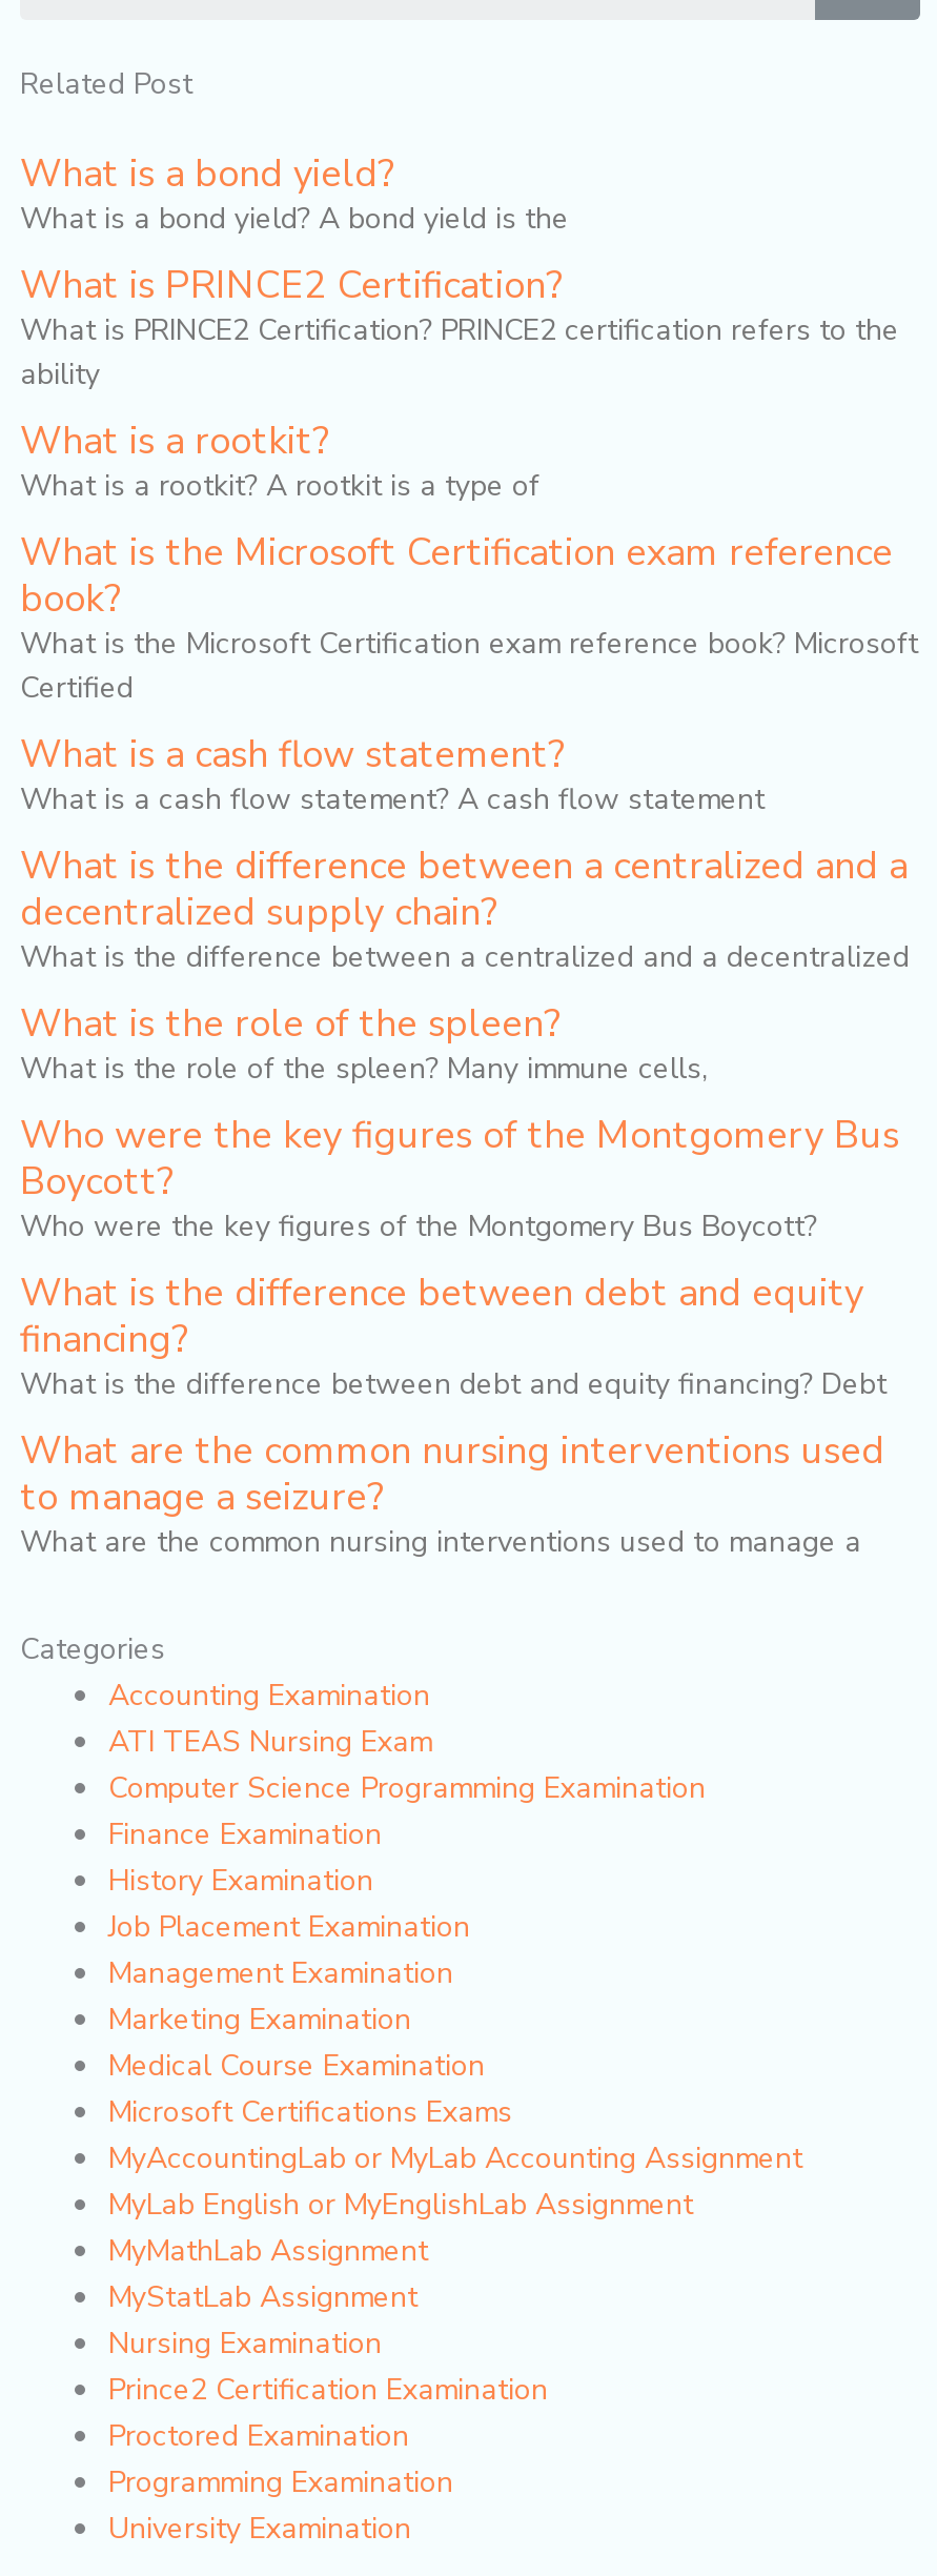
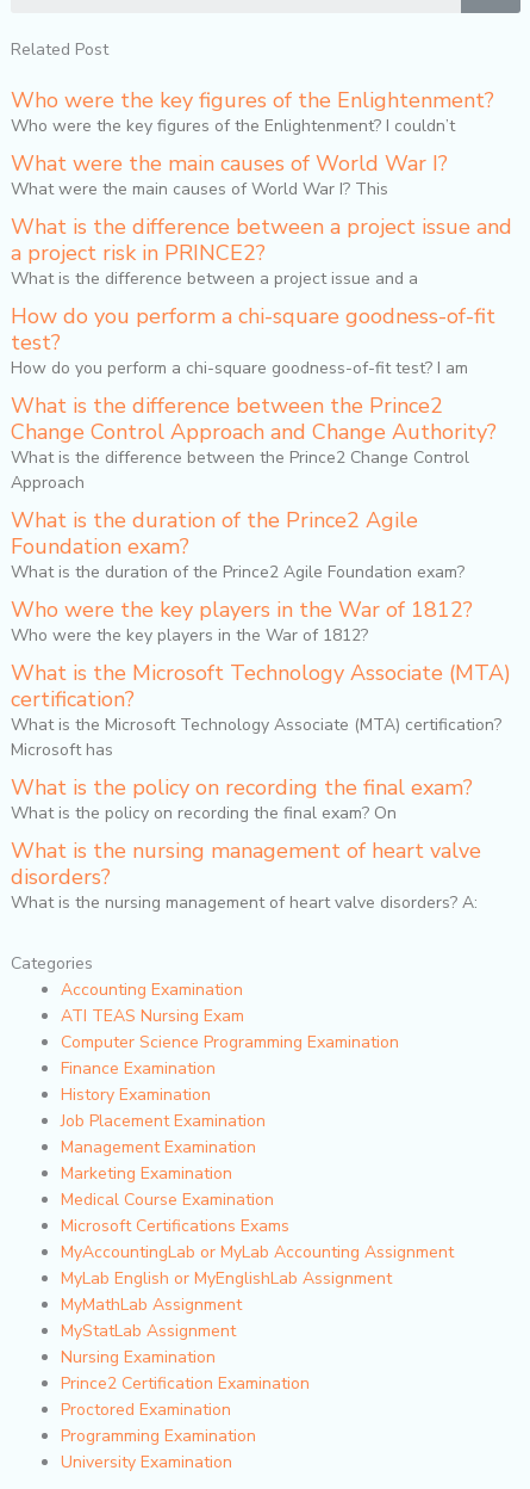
- What is a bond yield?
- What is a bond yield? A bond yield is the
- What is PRINCE2 Certification?
- What is PRINCE2 Certification? PRINCE2 certification refers to the
- ability
- What is a rootkit?
- What is a rootkit? A rootkit is a type of
- What is the Microsoft Certification exam reference
- book?
- What is the Microsoft Certification exam reference book? Microsoft
- Certified
- What is a cash flow statement?
- What is a cash flow statement? A cash flow statement
- What is the difference between a centralized and a
- decentralized supply chain?
- What is the difference between a centralized and a decentralized
- What is the role of the spleen?
- What is the role of the spleen? Many immune cells,
- Who were the key figures of the Montgomery Bus
- Boycott?
- Who were the key figures of the Montgomery Bus Boycott?
- What is the difference between debt and equity
- financing?
- What is the difference between debt and equity financing? Debt
- What are the common nursing interventions used
- to manage a seizure?
- What are the common nursing interventions used to manage a
+ Who were the key figures of the Enlightenment?
+ Who were the key figures of the Enlightenment? I couldn’t
+ What were the main causes of World War I?
+ What were the main causes of World War I? This
+ What is the difference between a project issue and
+ a project risk in PRINCE2?
+ What is the difference between a project issue and a
+ How do you perform a chi-square goodness-of-fit
+ test?
+ How do you perform a chi-square goodness-of-fit test? I am
+ What is the difference between the Prince2
+ Change Control Approach and Change Authority?
+ What is the difference between the Prince2 Change Control
+ Approach
+ What is the duration of the Prince2 Agile
+ Foundation exam?
+ What is the duration of the Prince2 Agile Foundation exam?
+ Who were the key players in the War of 1812?
+ Who were the key players in the War of 1812?
+ What is the Microsoft Technology Associate (MTA)
+ certification?
+ What is the Microsoft Technology Associate (MTA) certification?
+ Microsoft has
+ What is the policy on recording the final exam?
+ What is the policy on recording the final exam? On
+ What is the nursing management of heart valve
+ disorders?
+ What is the nursing management of heart valve disorders? A:
